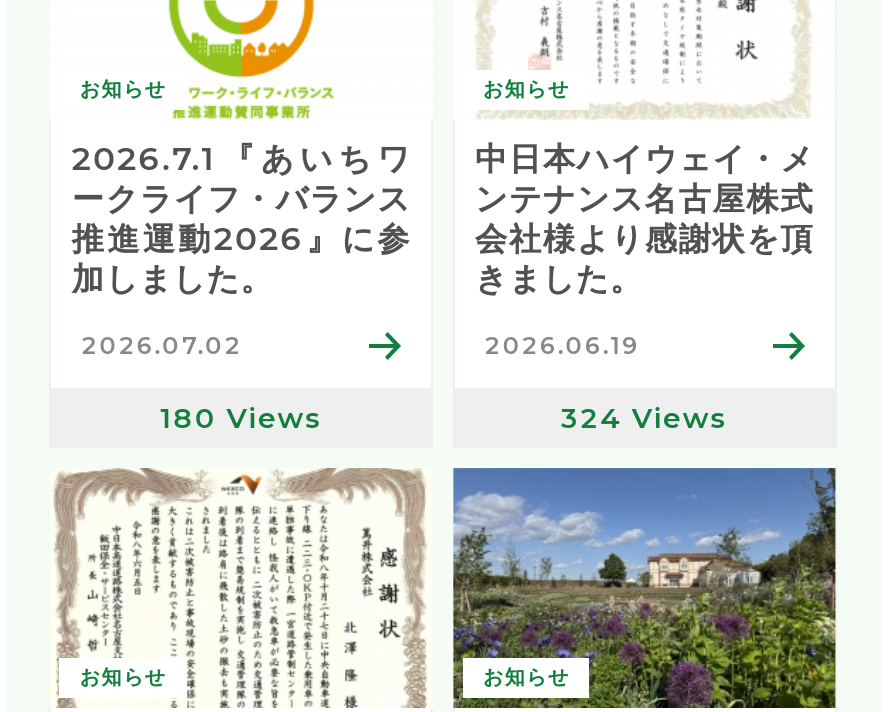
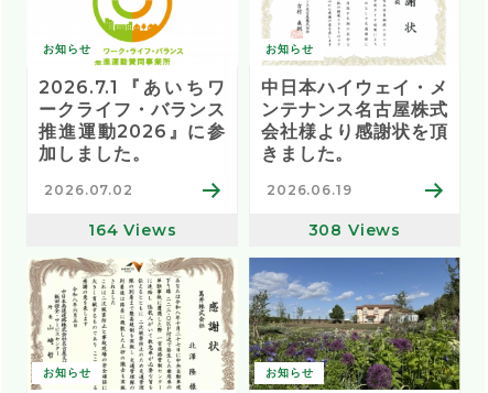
- 180 Views
+ 164 Views

- 324 Views
+ 308 Views
